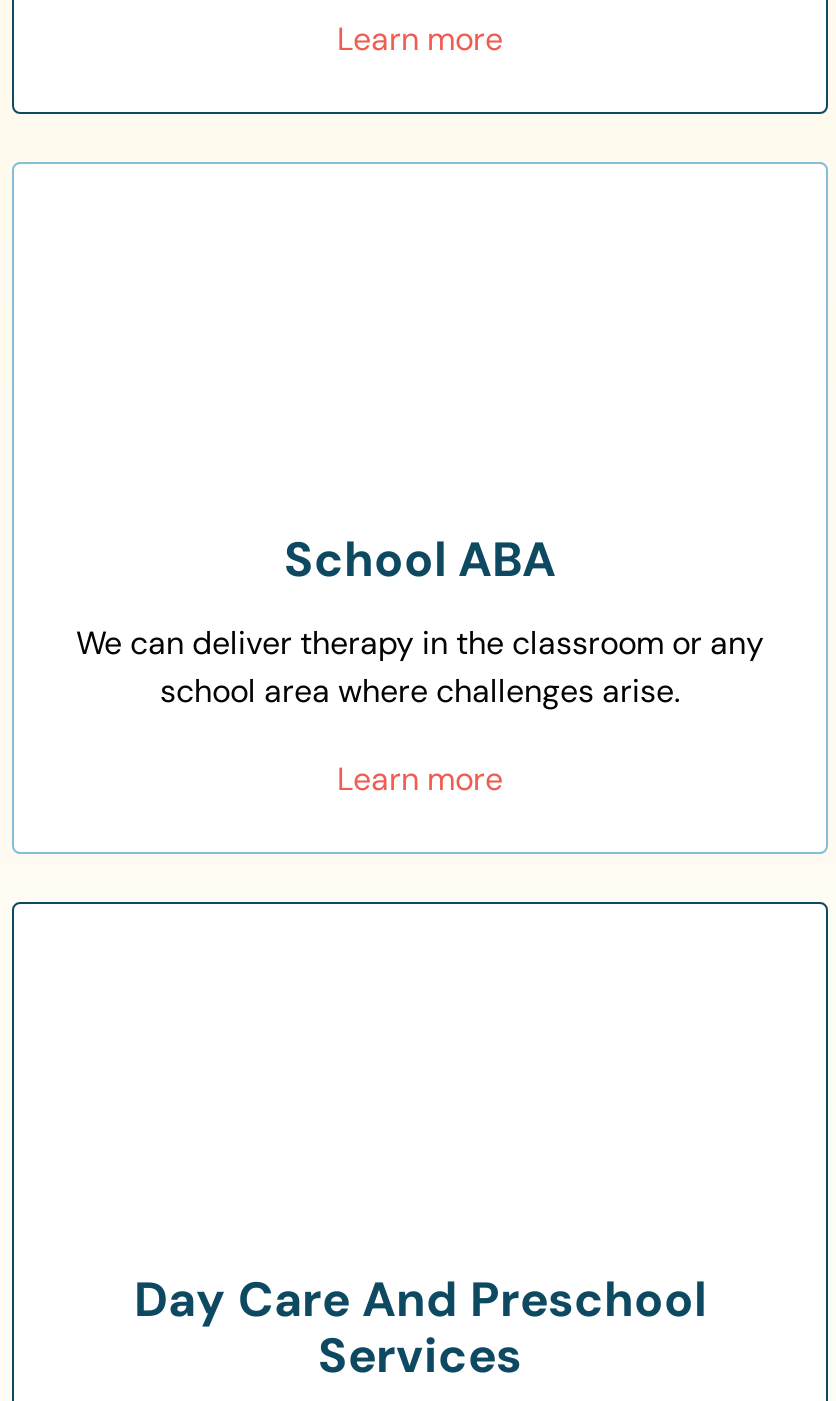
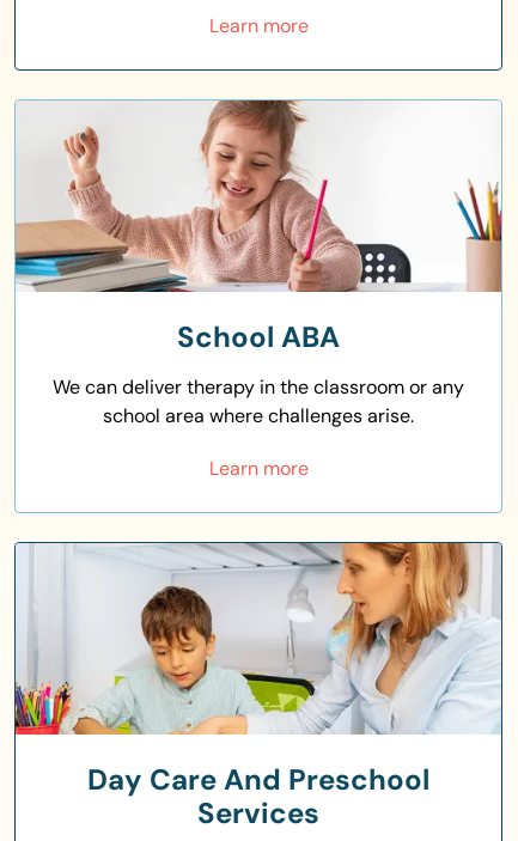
+ [image]

+ [image]
